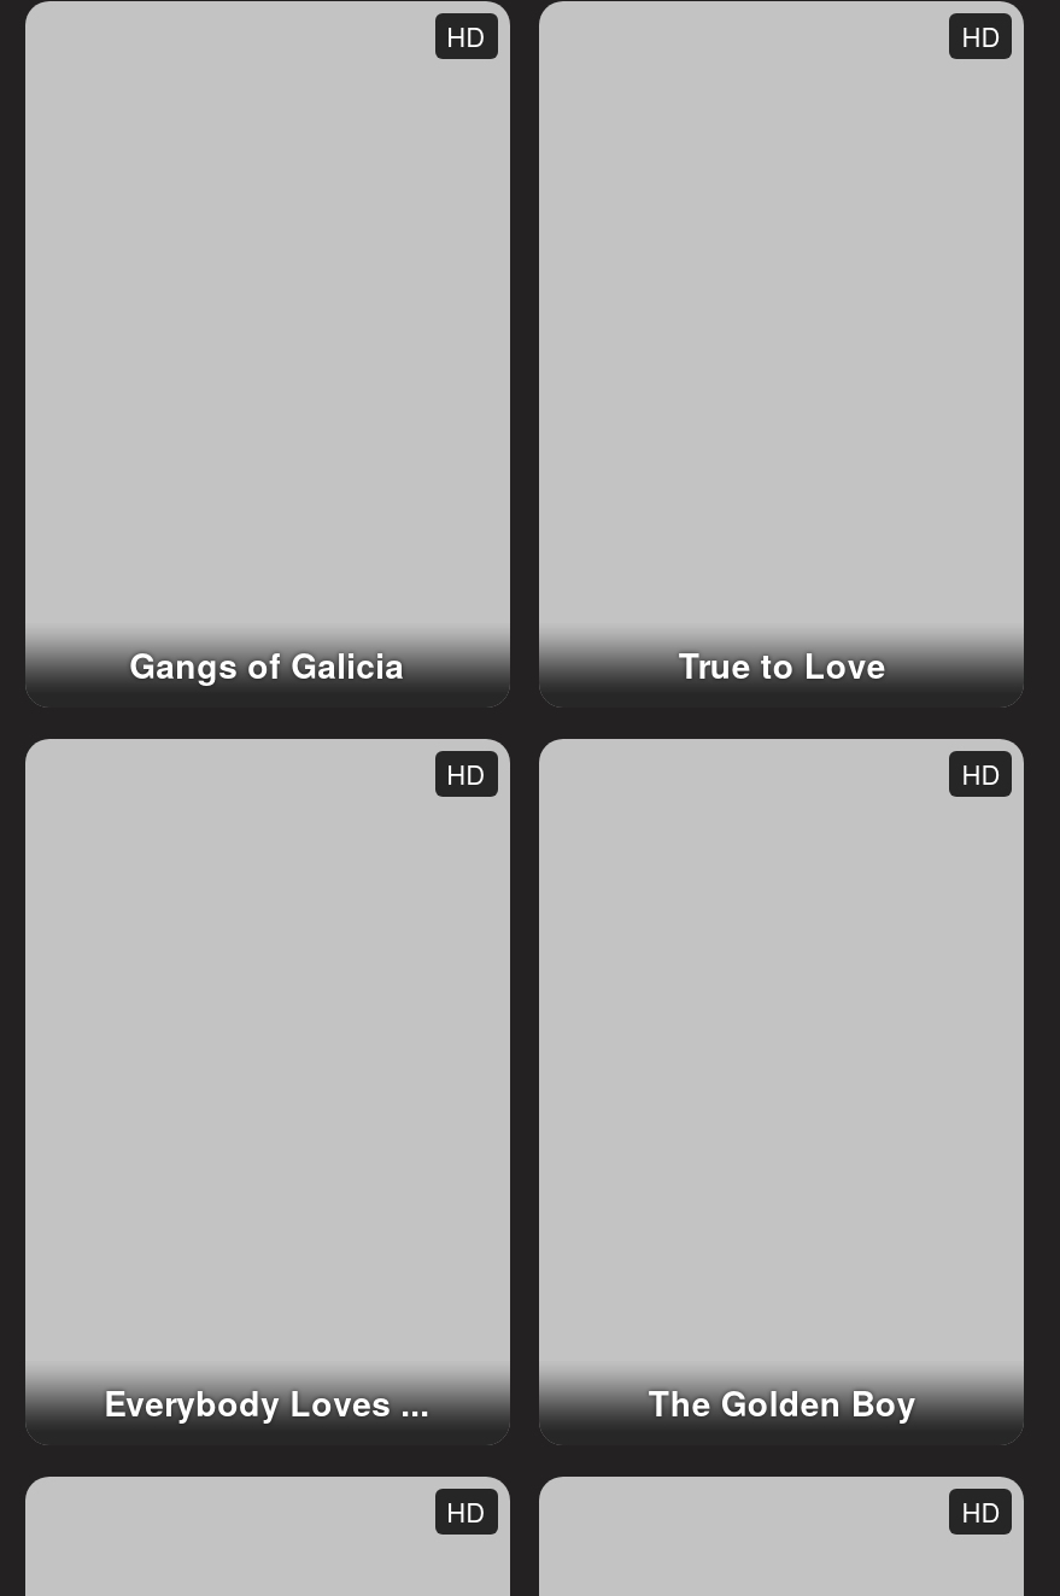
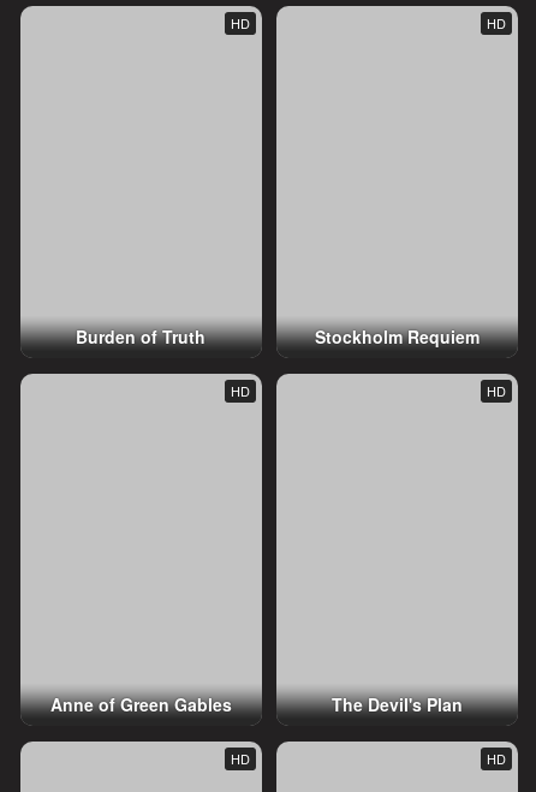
- Gangs of Galicia
+ Burden of Truth

- True to Love
+ Stockholm Requiem

- Everybody Loves ...
+ Anne of Green Gables

- The Golden Boy
+ The Devil's Plan
